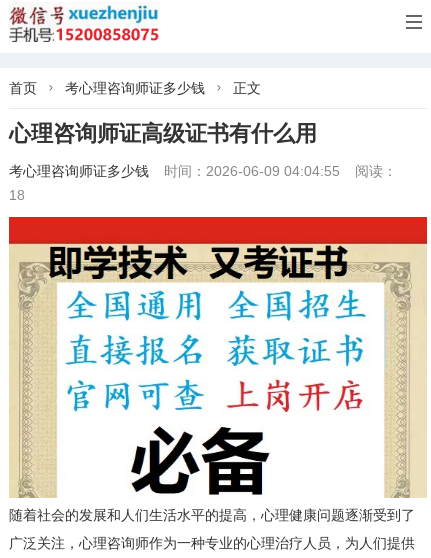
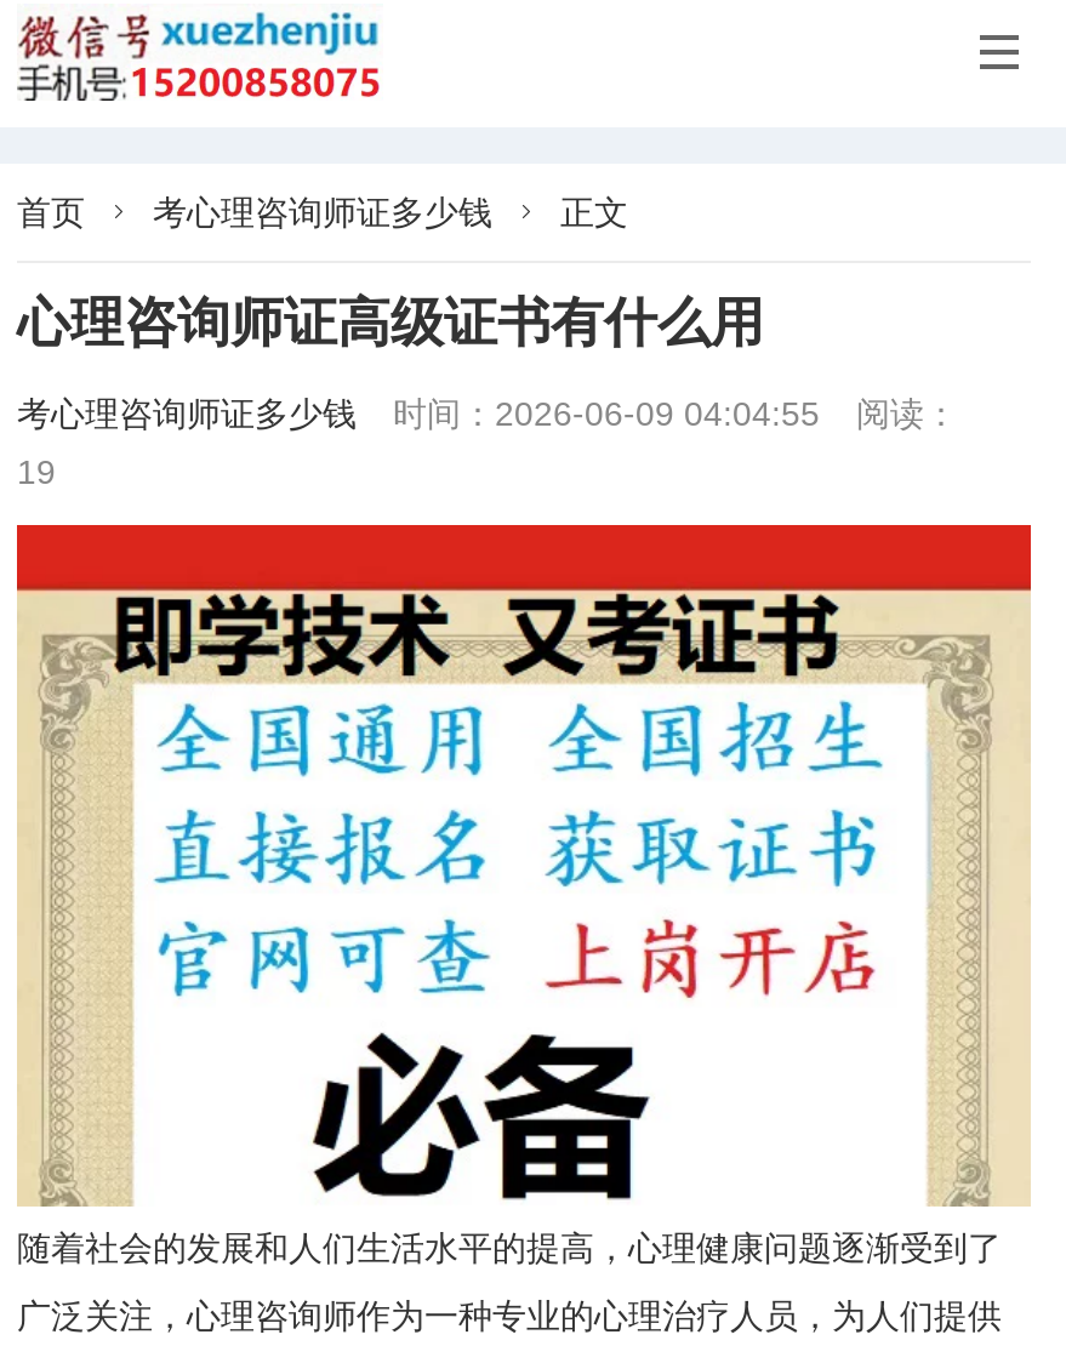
- 18
+ 19
